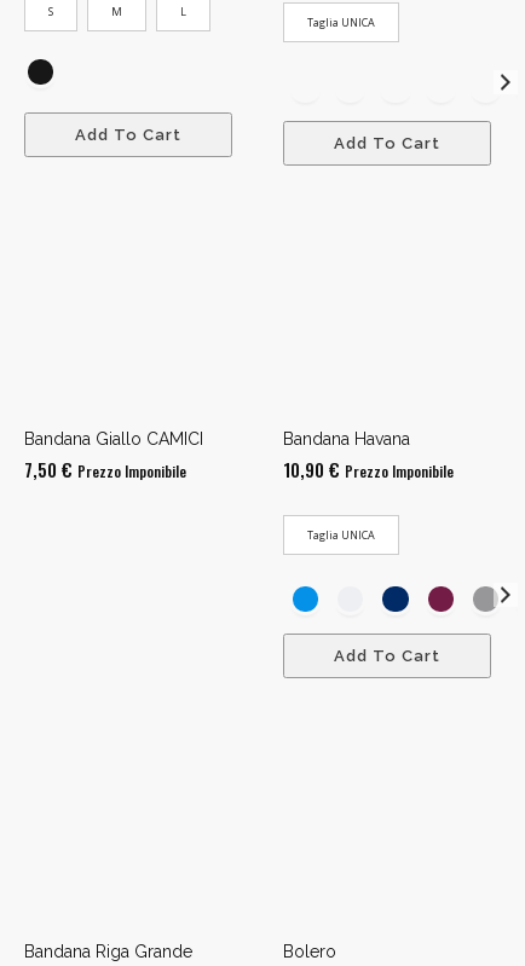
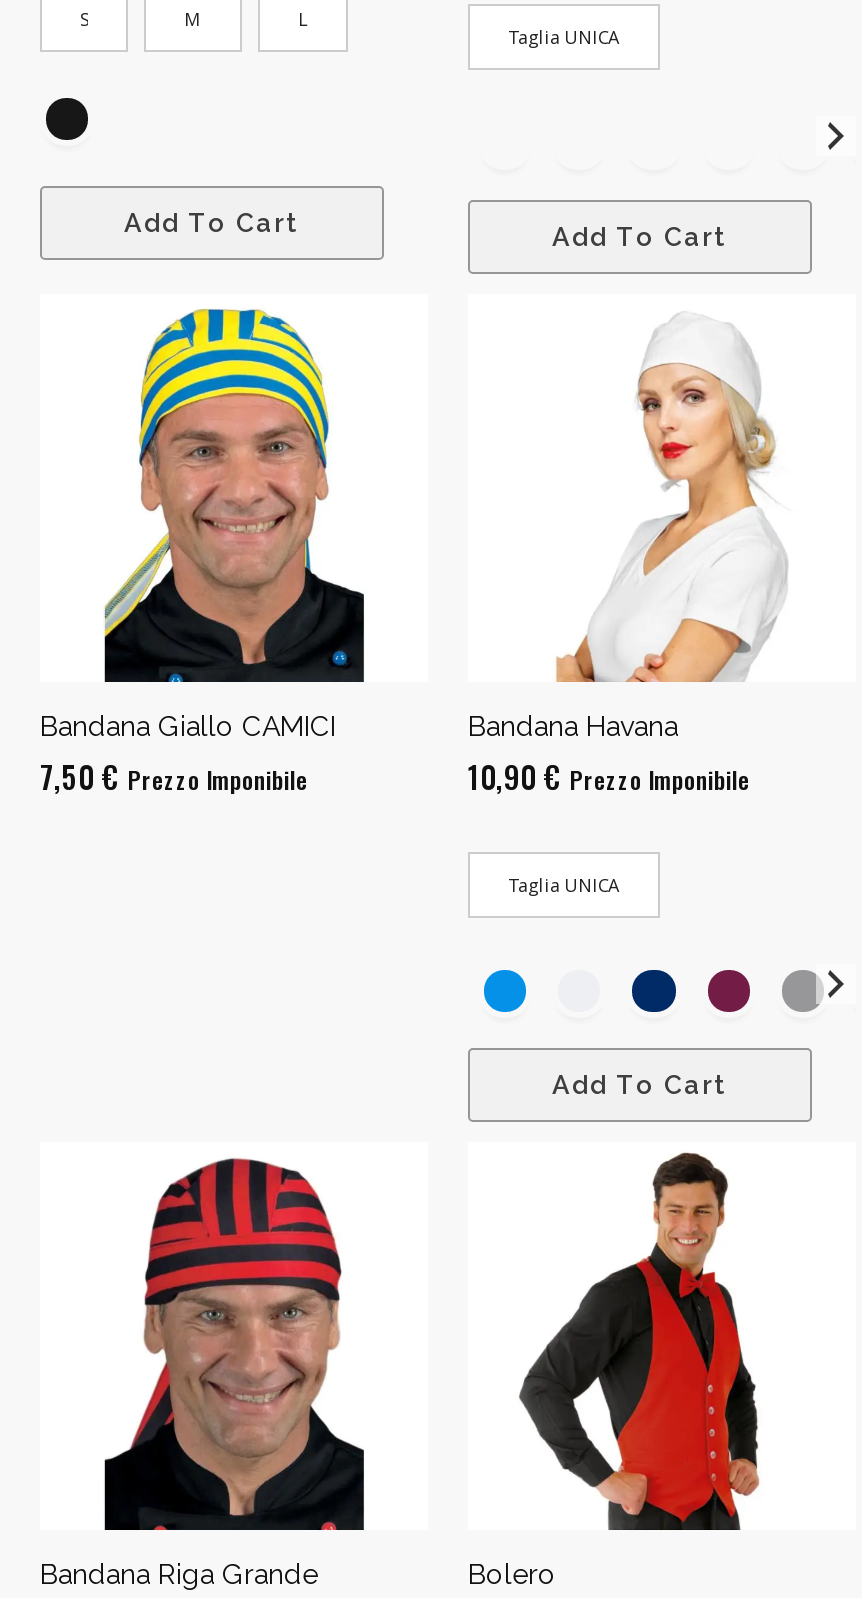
+ [image]

+ [image]

+ [image]

+ [image]
